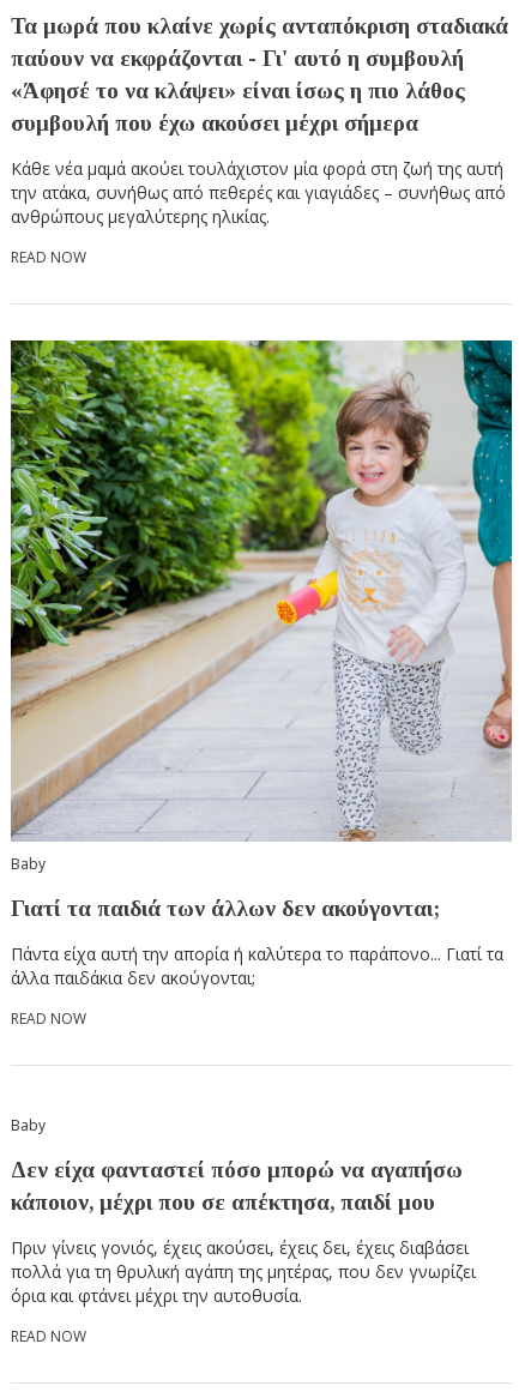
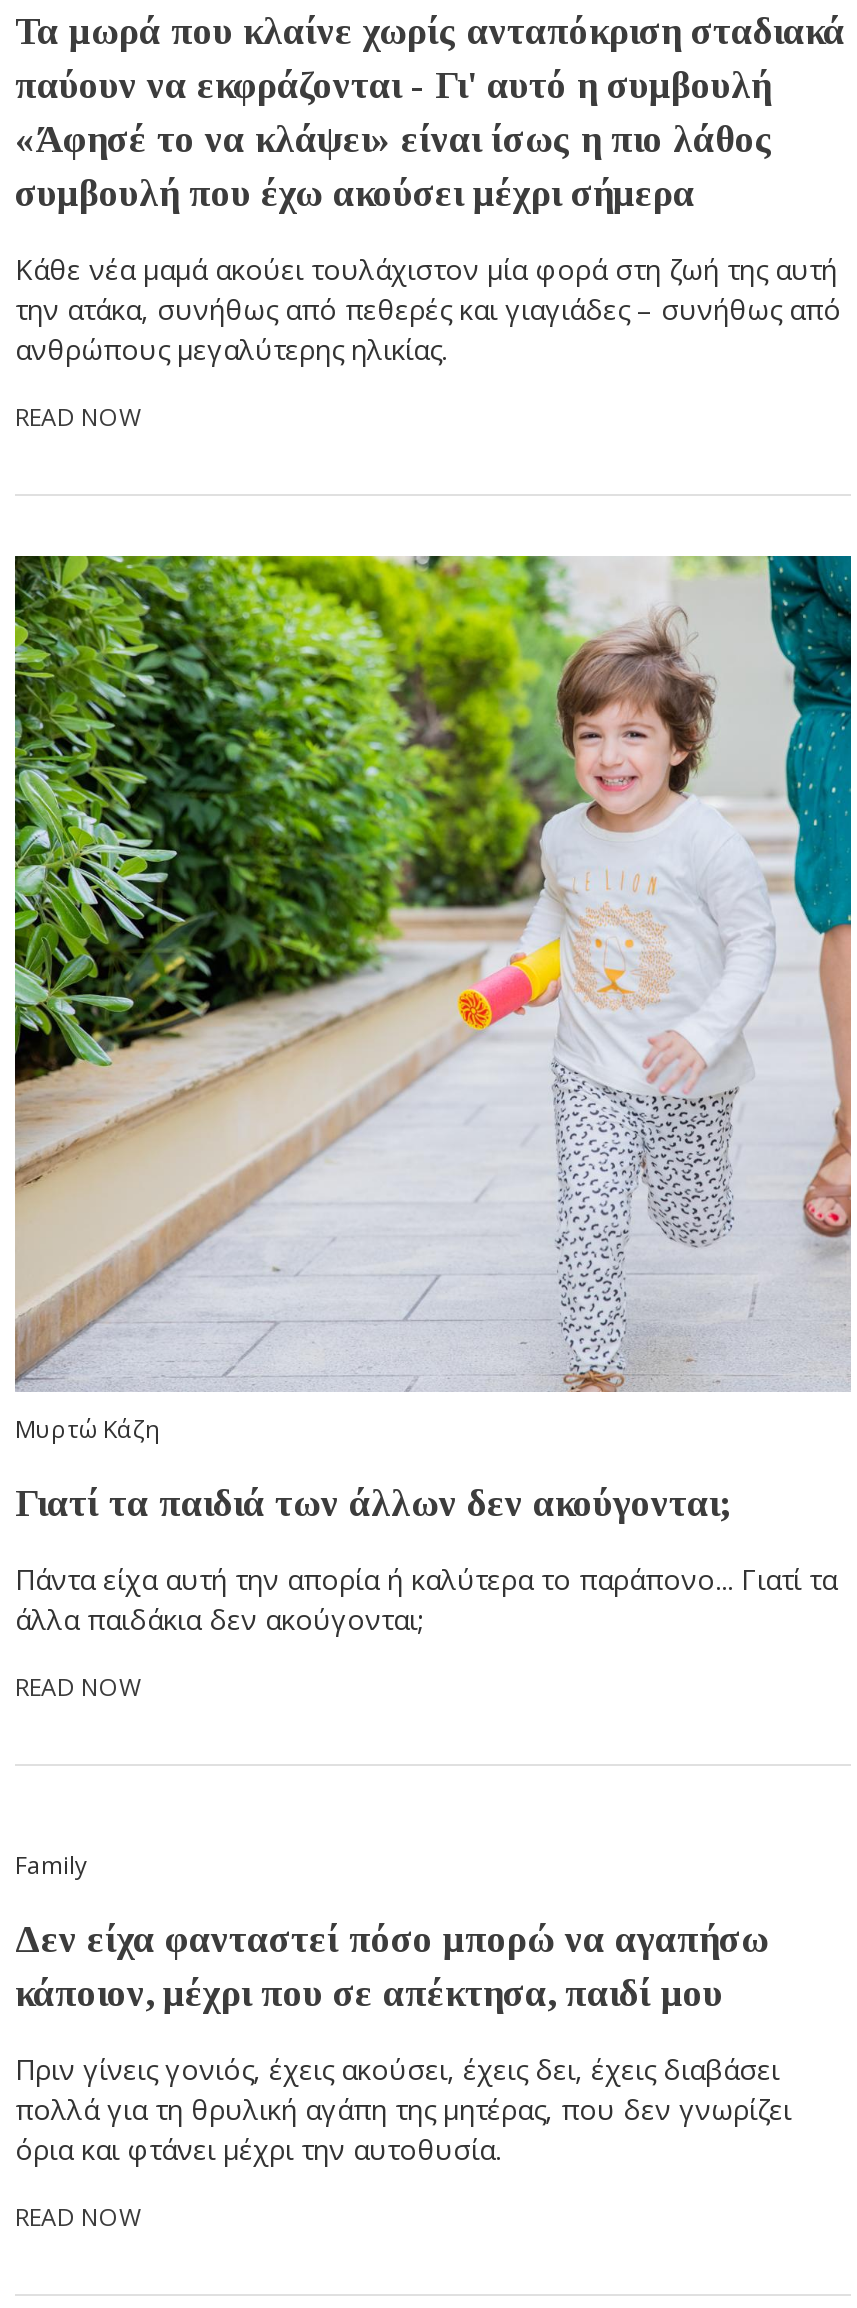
- Baby
+ Μυρτώ Κάζη

- Baby
+ Family
